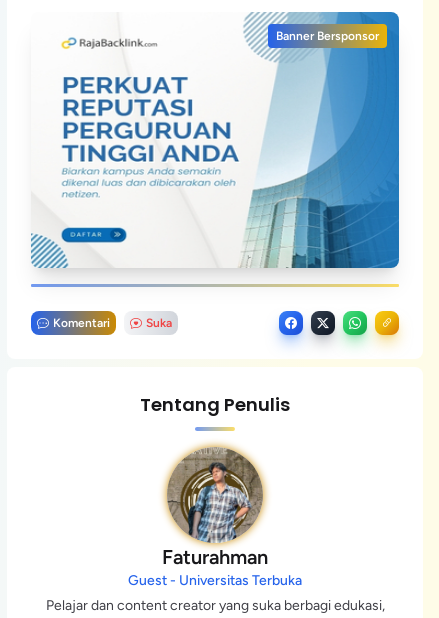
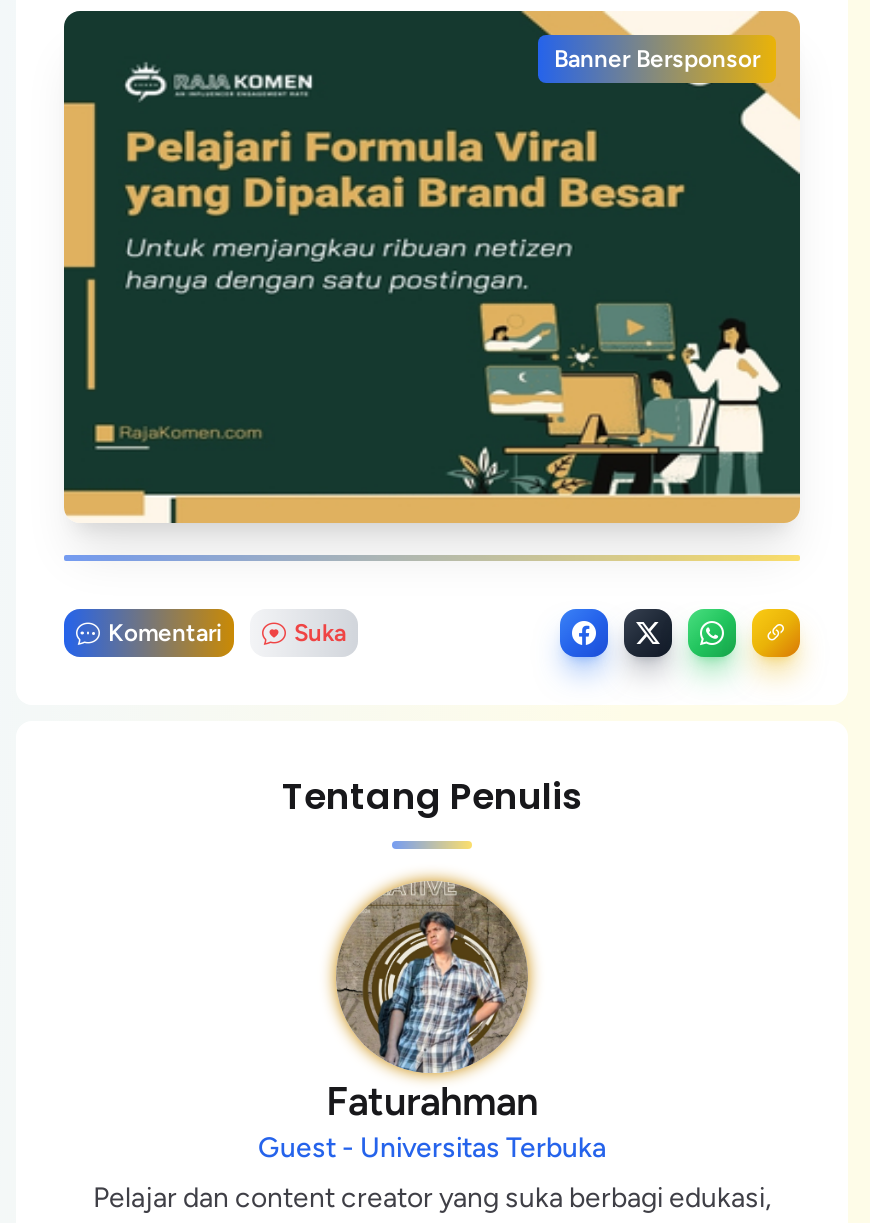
- [image]
+ [image]
